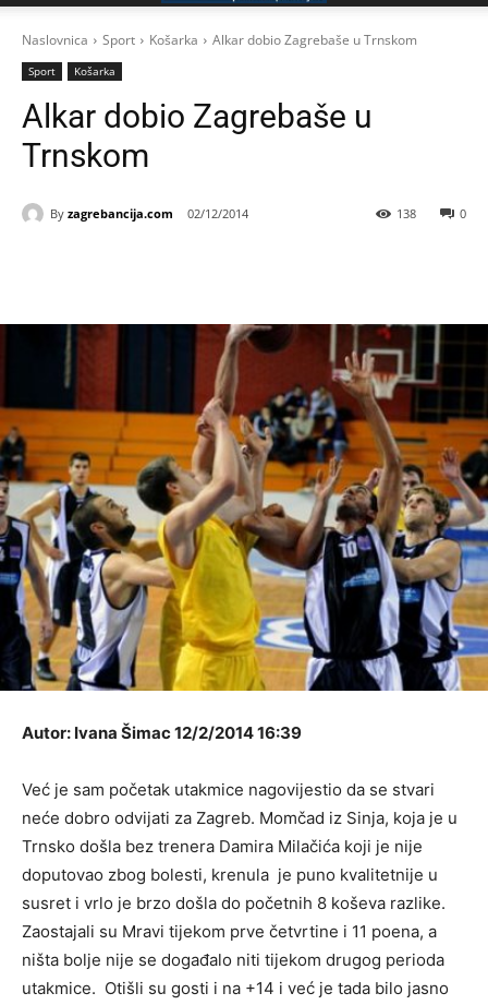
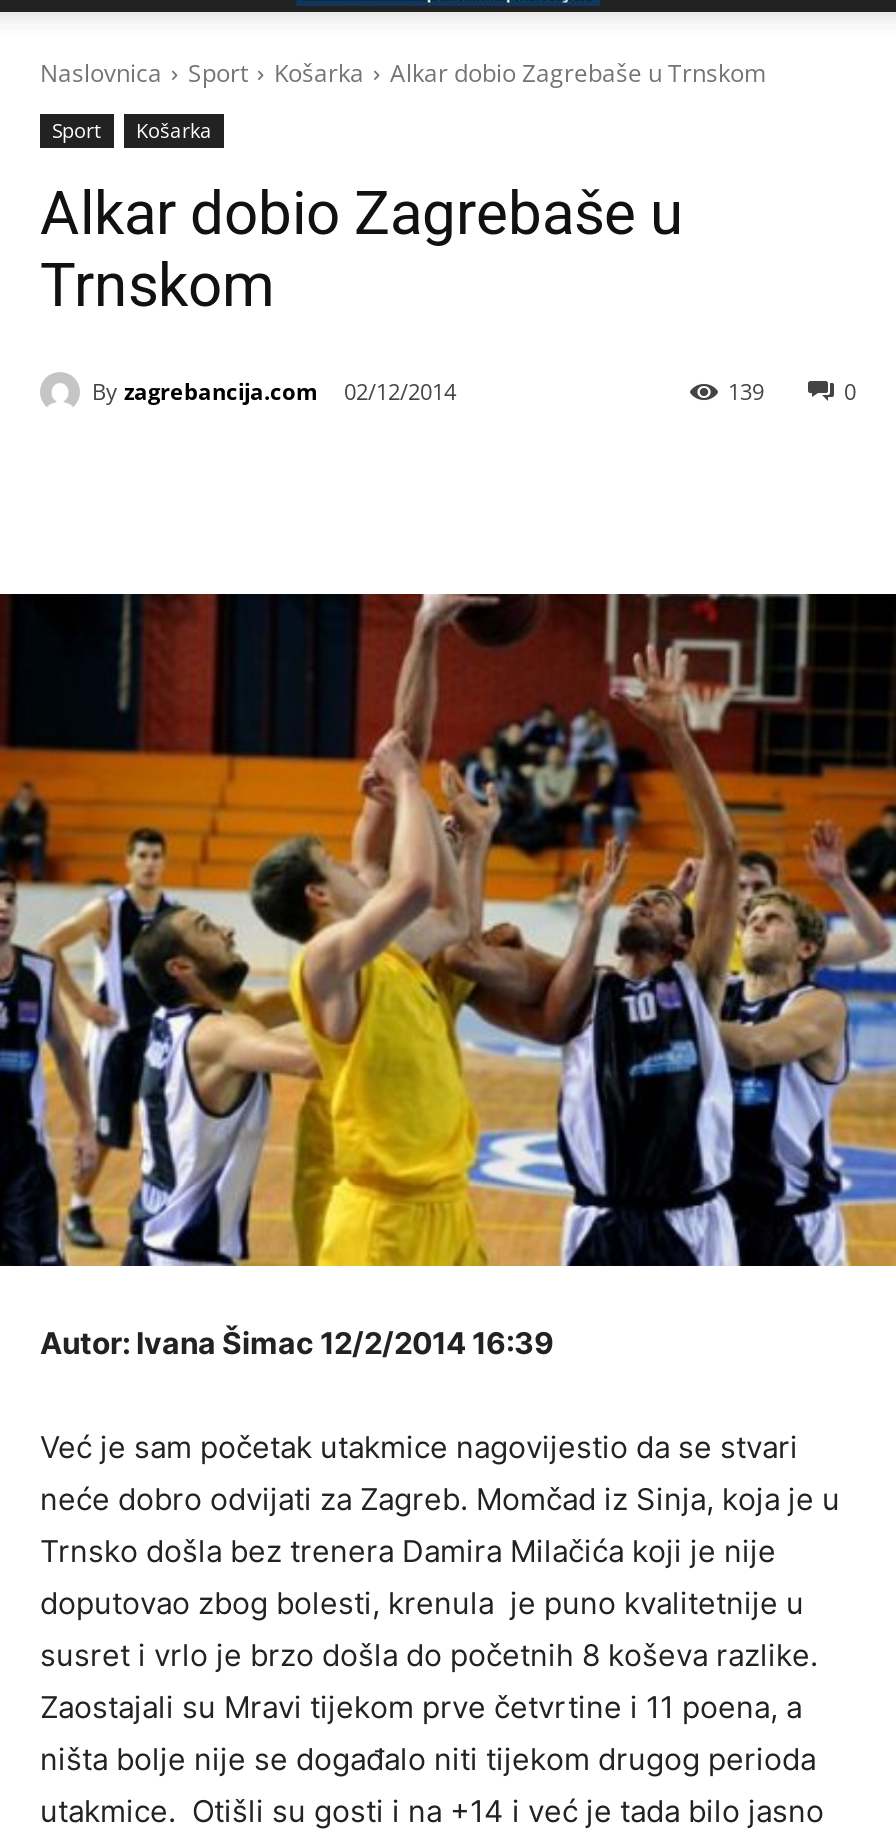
- 138
+ 139
